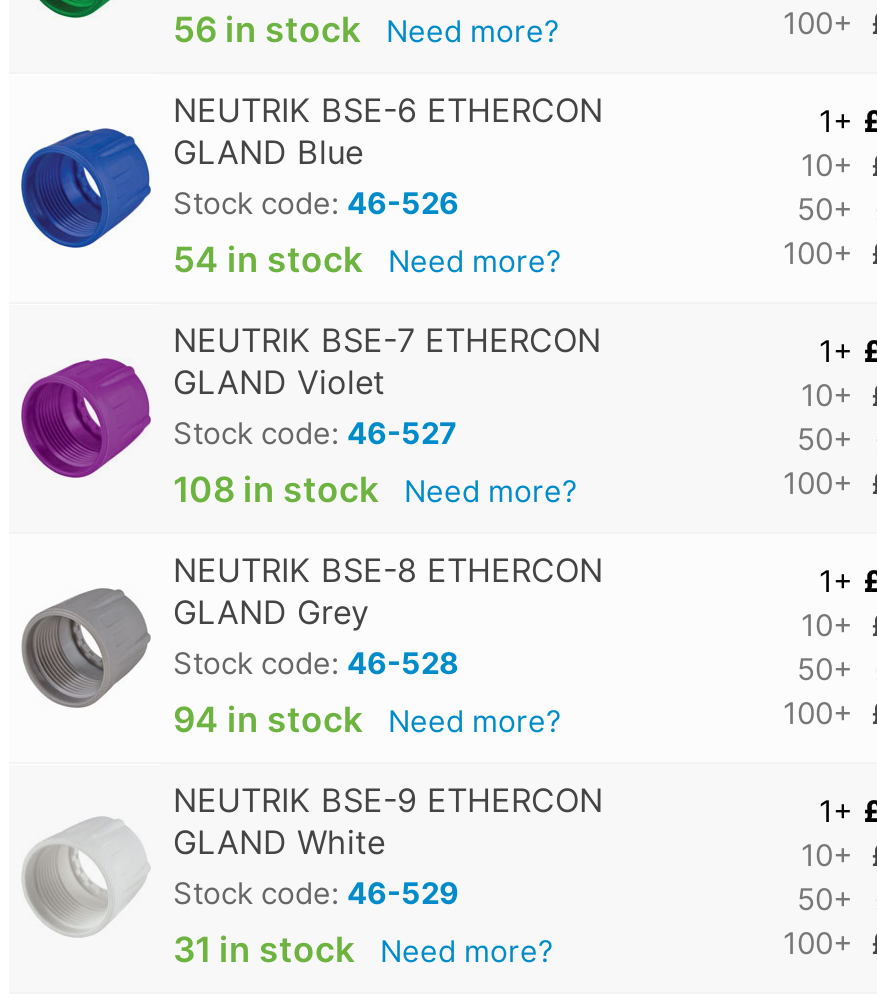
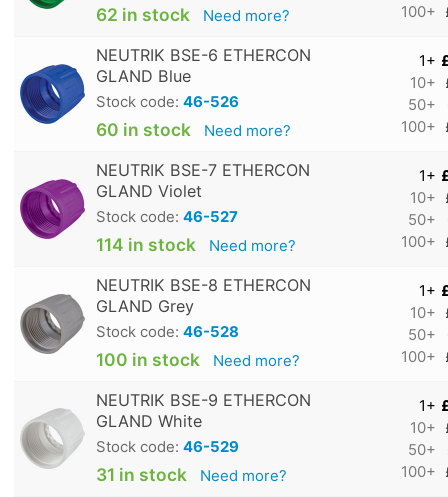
- 56 in stock Need more?
+ 62 in stock Need more?

- 54 in stock Need more?
+ 60 in stock Need more?

- 108 in stock Need more?
+ 114 in stock Need more?

- 94 in stock Need more?
+ 100 in stock Need more?
